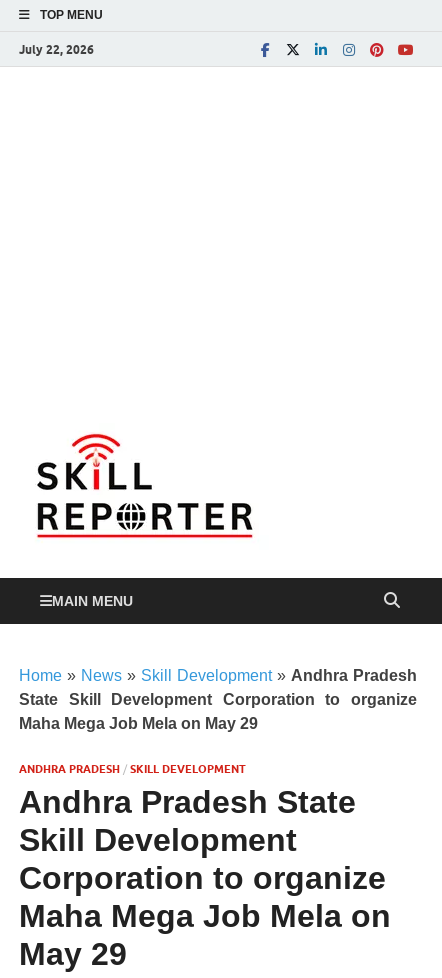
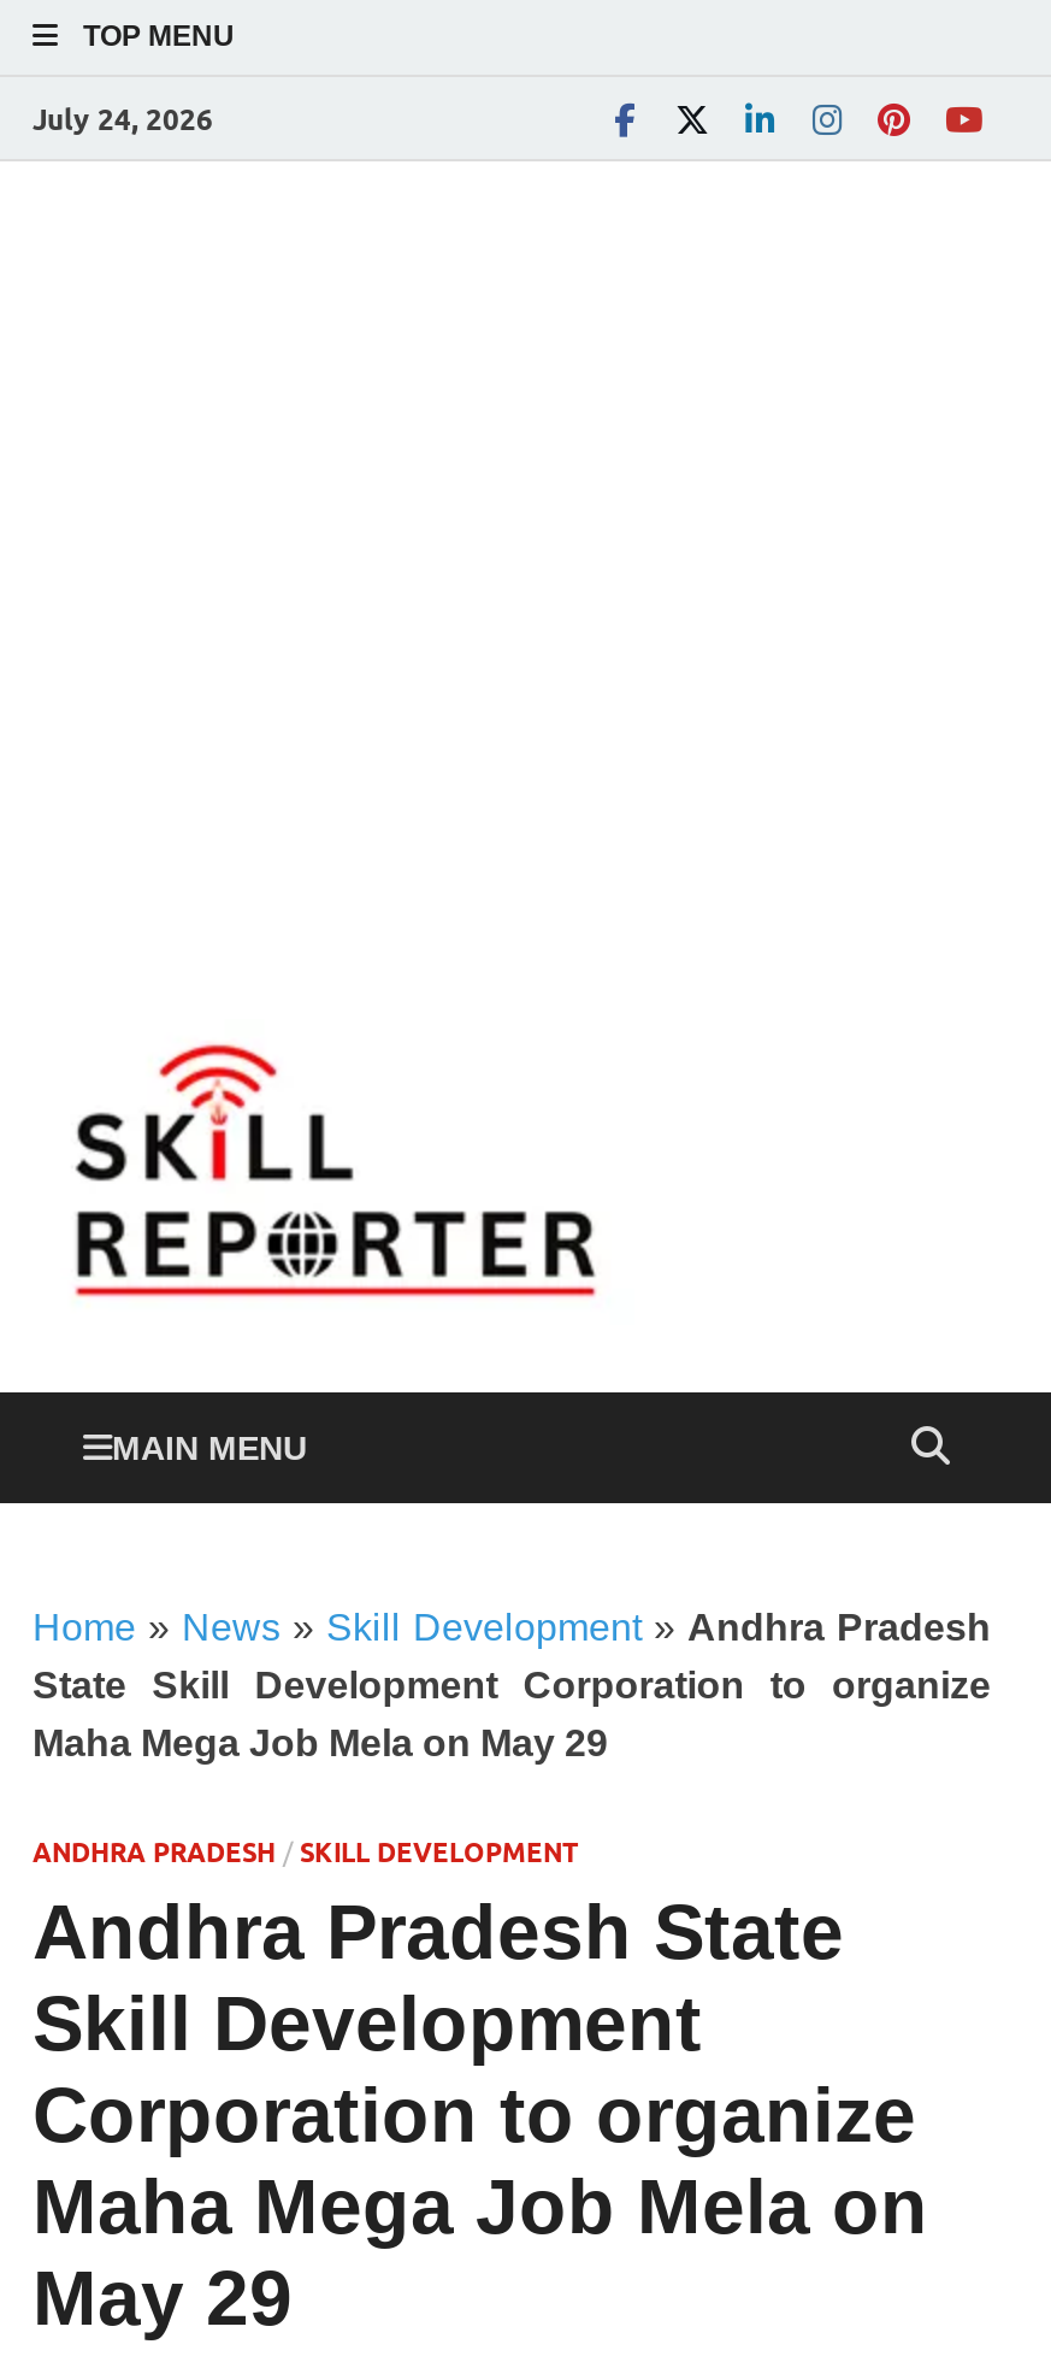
- July 22, 2026
+ July 24, 2026
